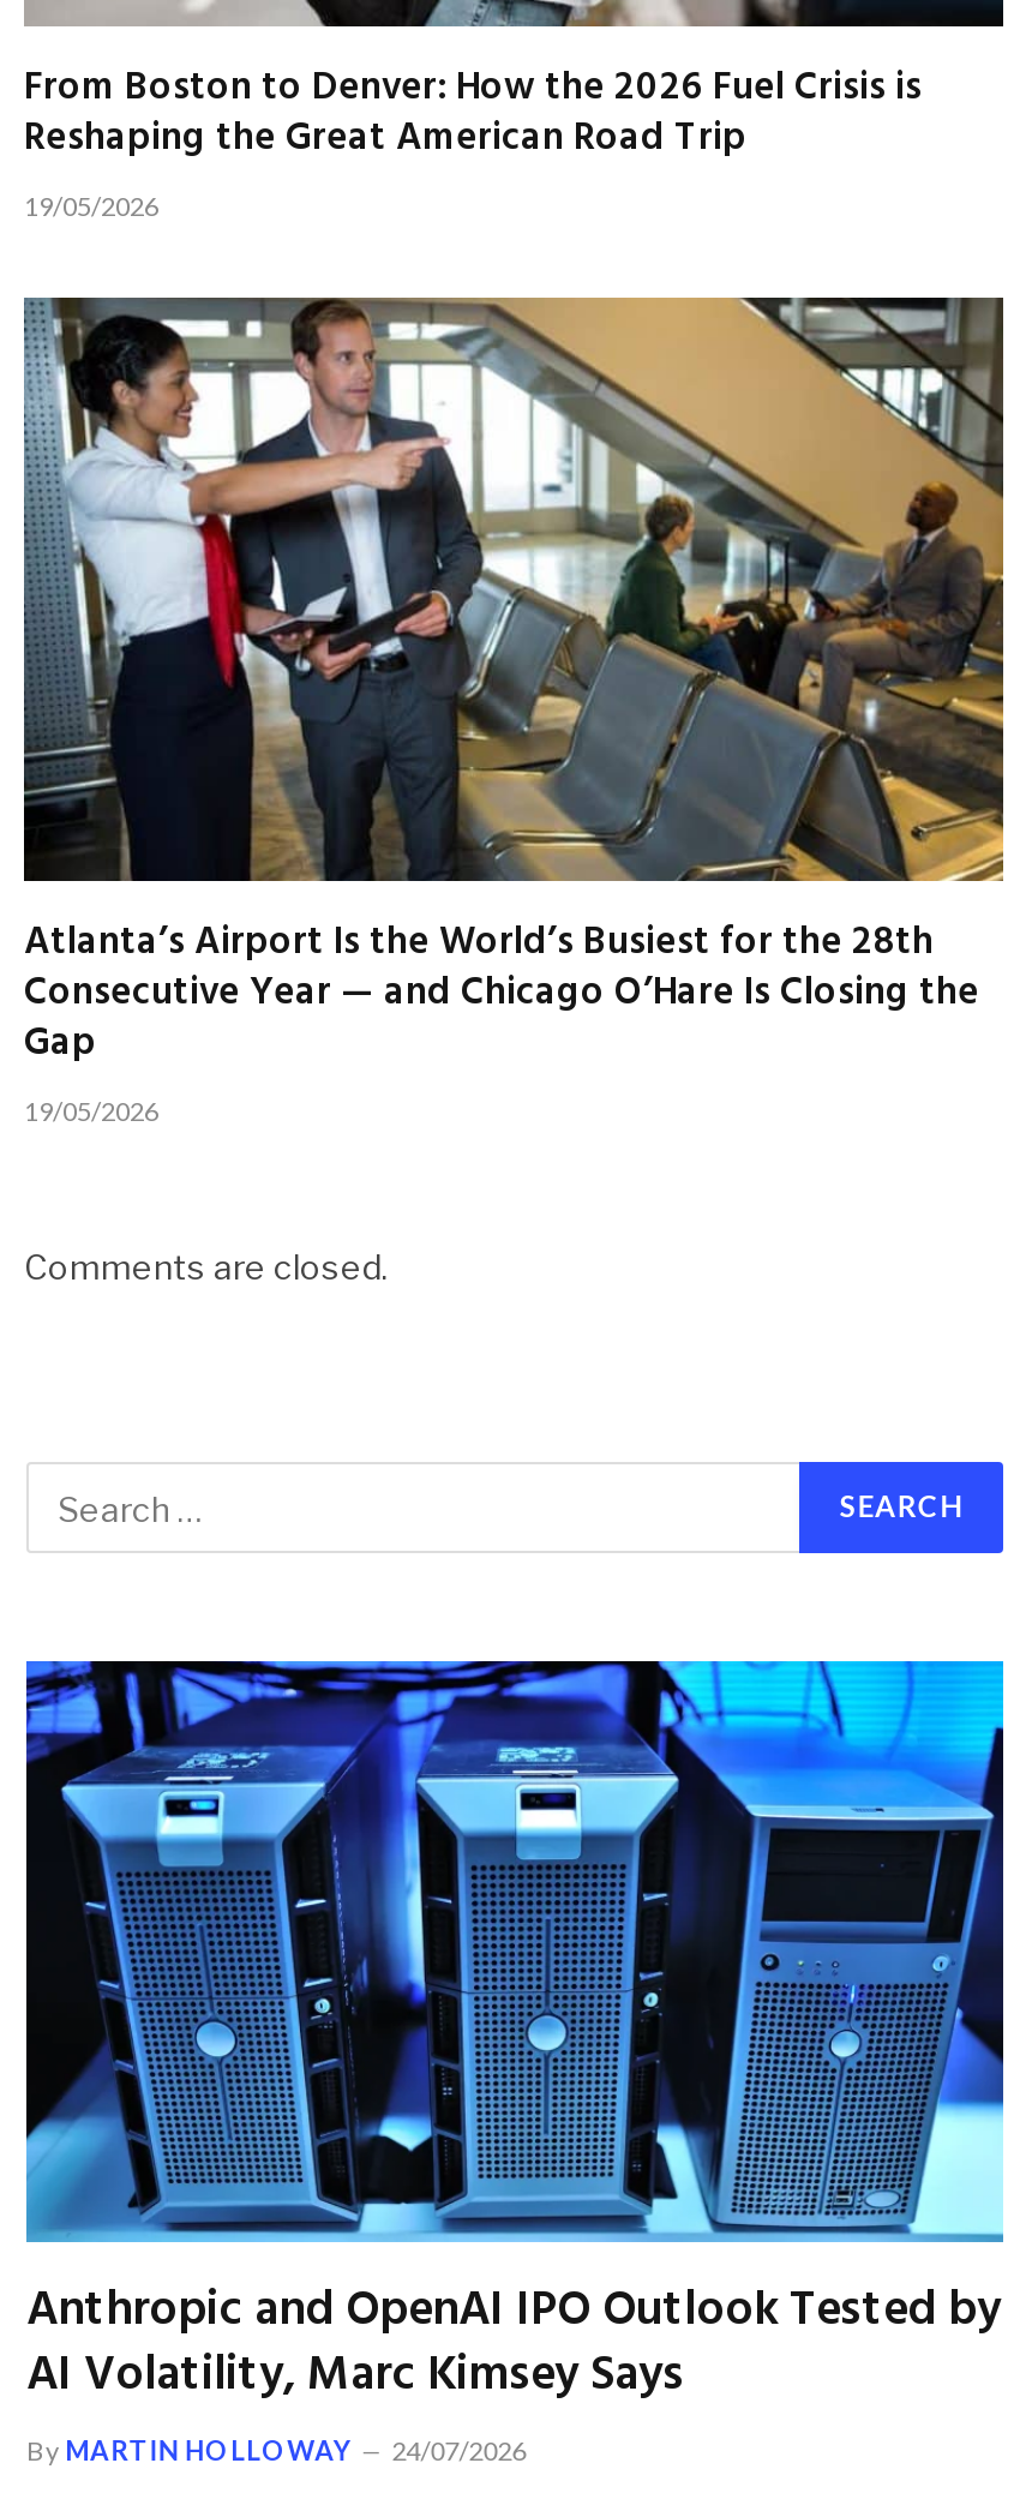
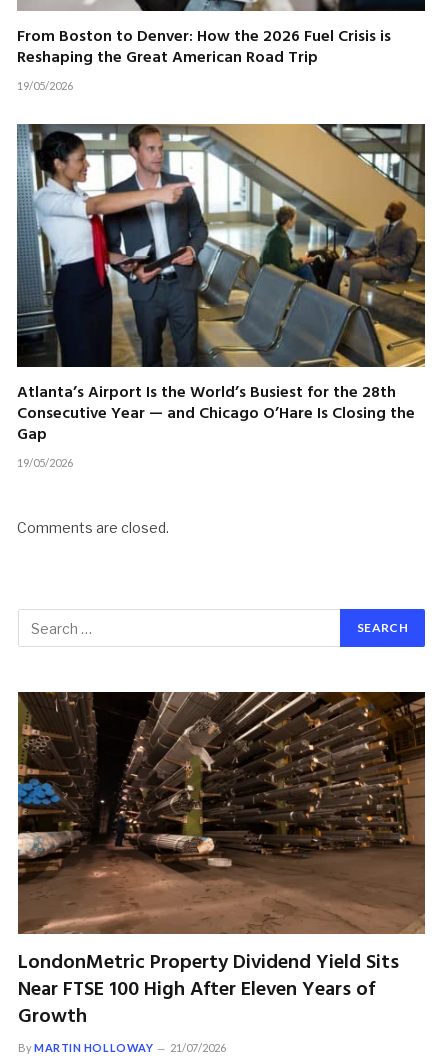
- [image]
- Anthropic and OpenAI IPO Outlook Tested by
- AI Volatility, Marc Kimsey Says
+ [image]
+ LondonMetric Property Dividend Yield Sits
+ Near FTSE 100 High After Eleven Years of
+ Growth

- By MARTIN HOLLOWAY 24/07/2026
+ By MARTIN HOLLOWAY 21/07/2026
